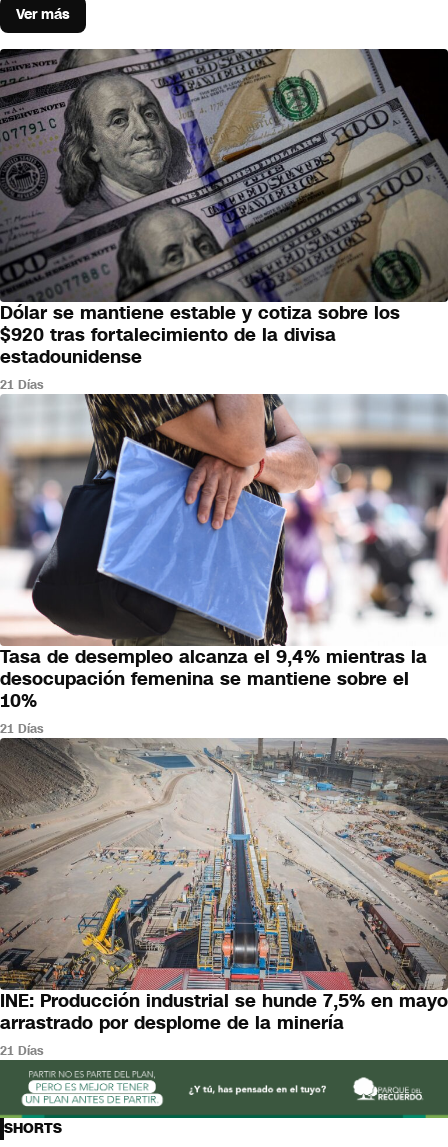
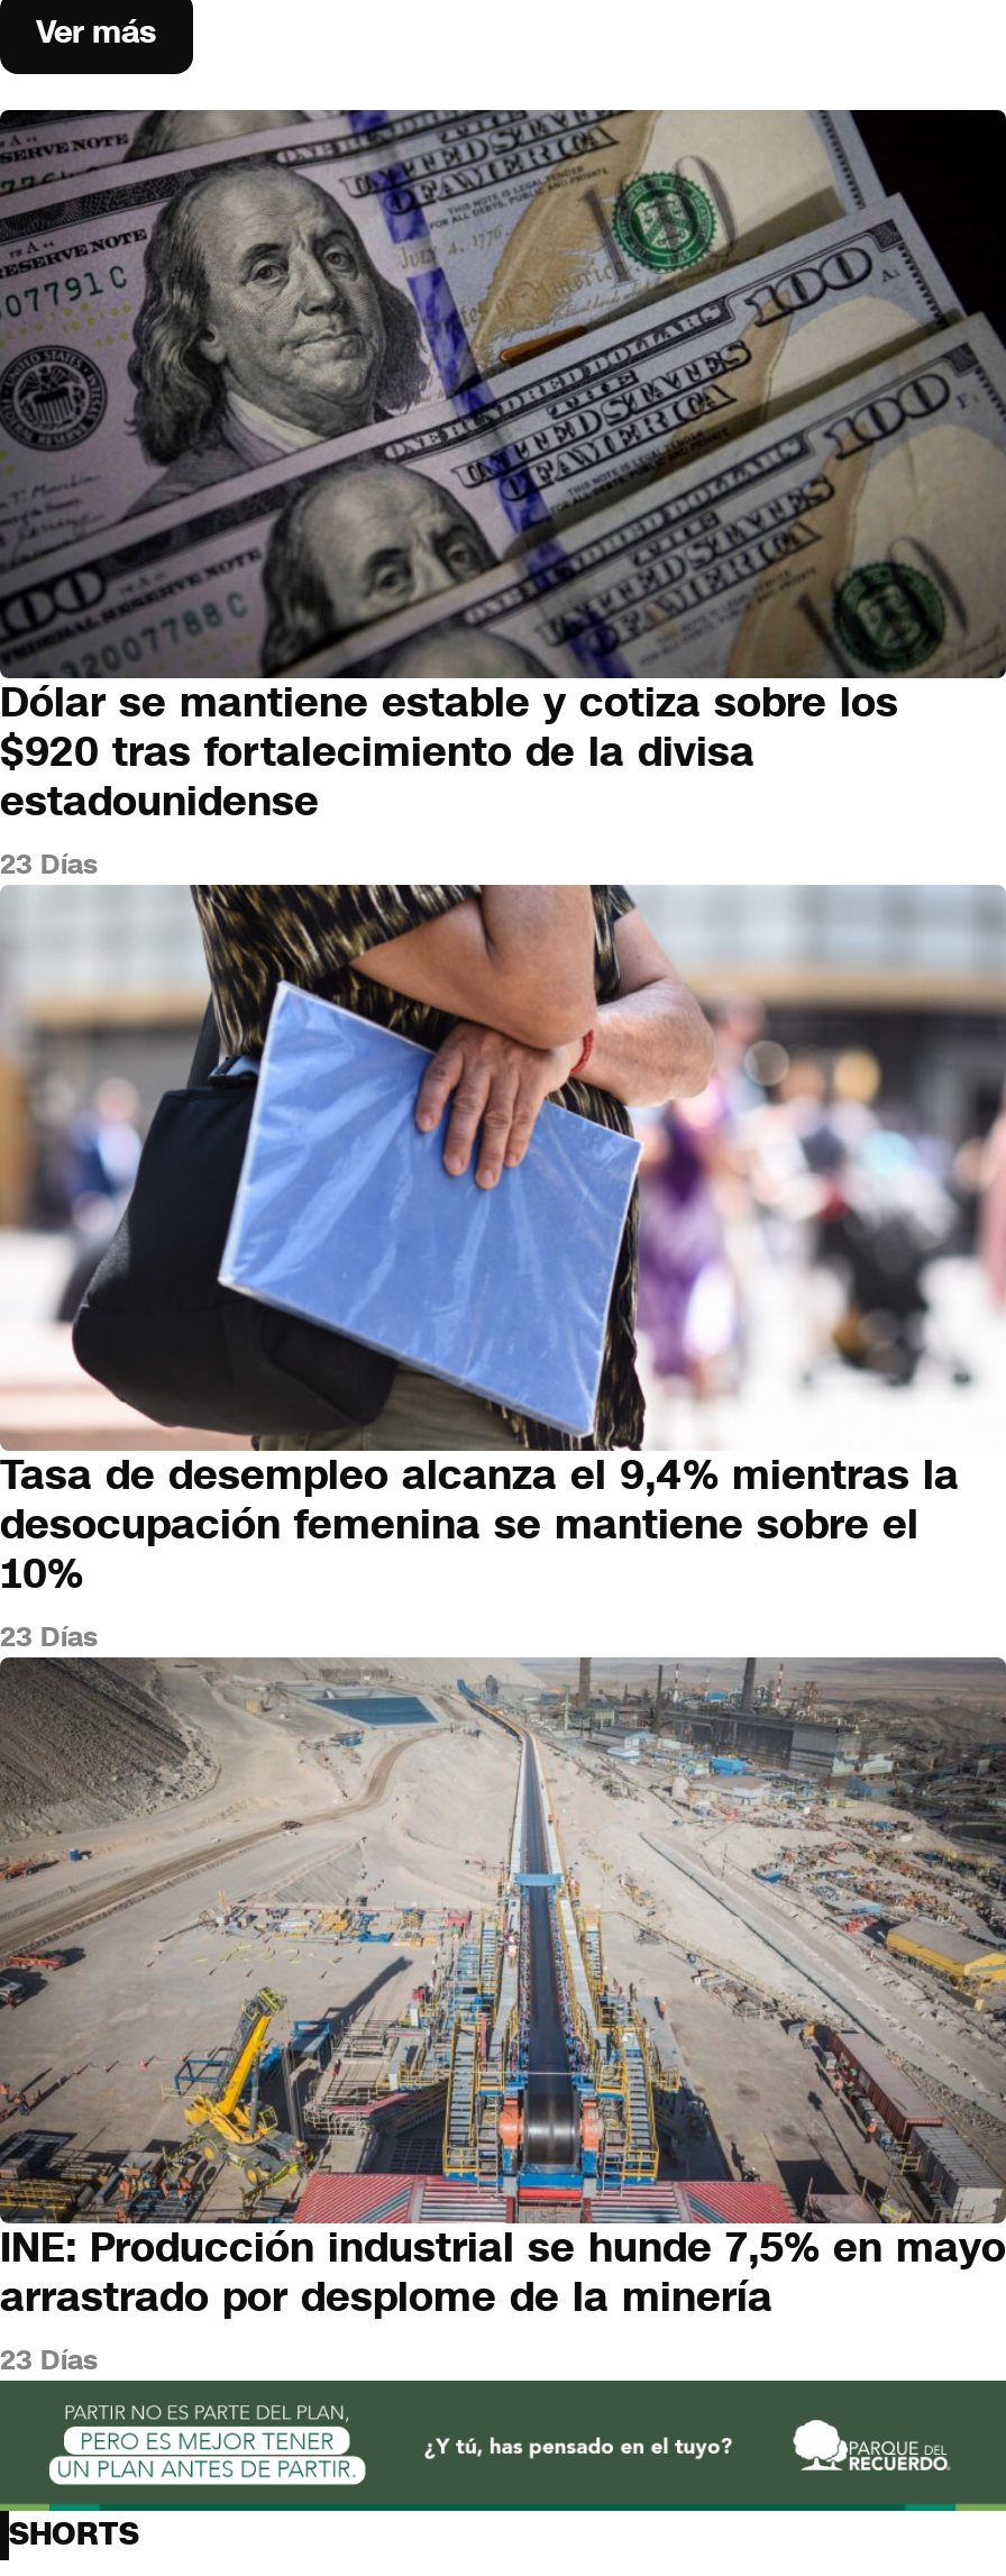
- 21 Días
+ 23 Días

- 21 Días
+ 23 Días

- 21 Días
+ 23 Días
